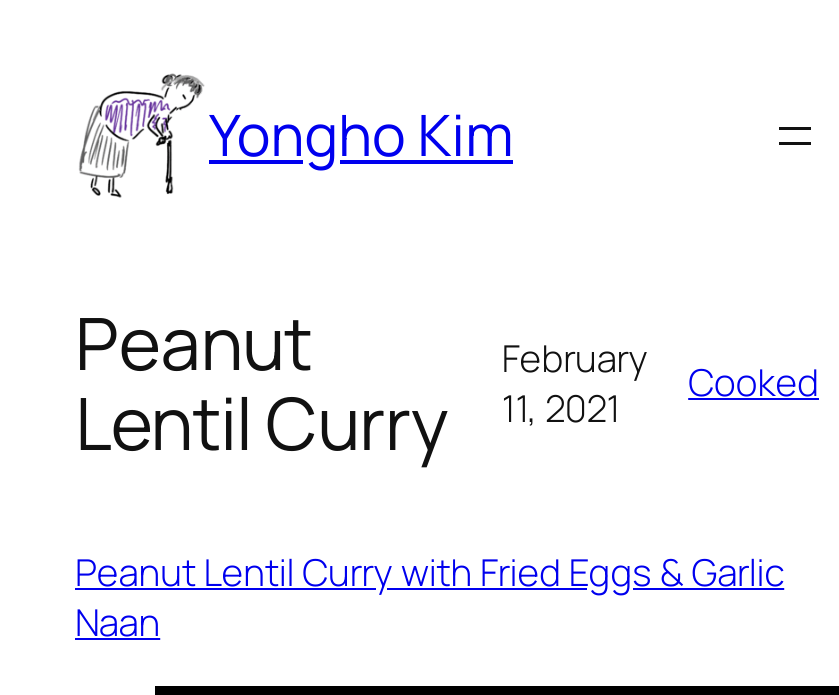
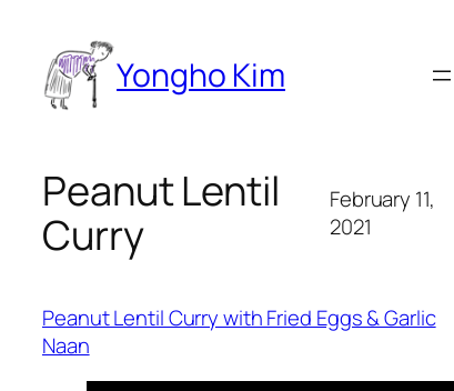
- February
- 11, 2021
- Cooked
+ February 11,
+ 2021
